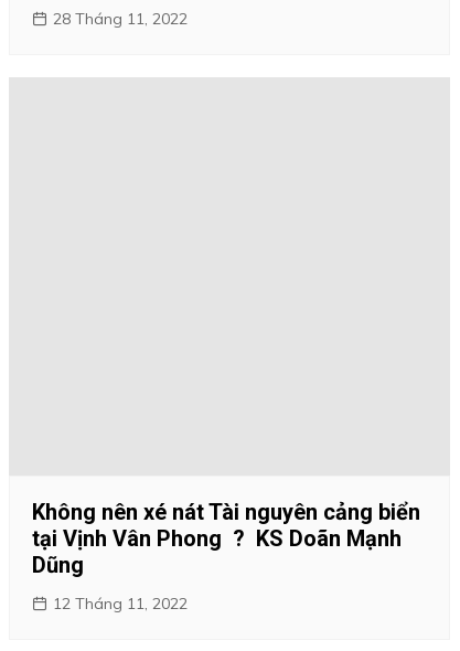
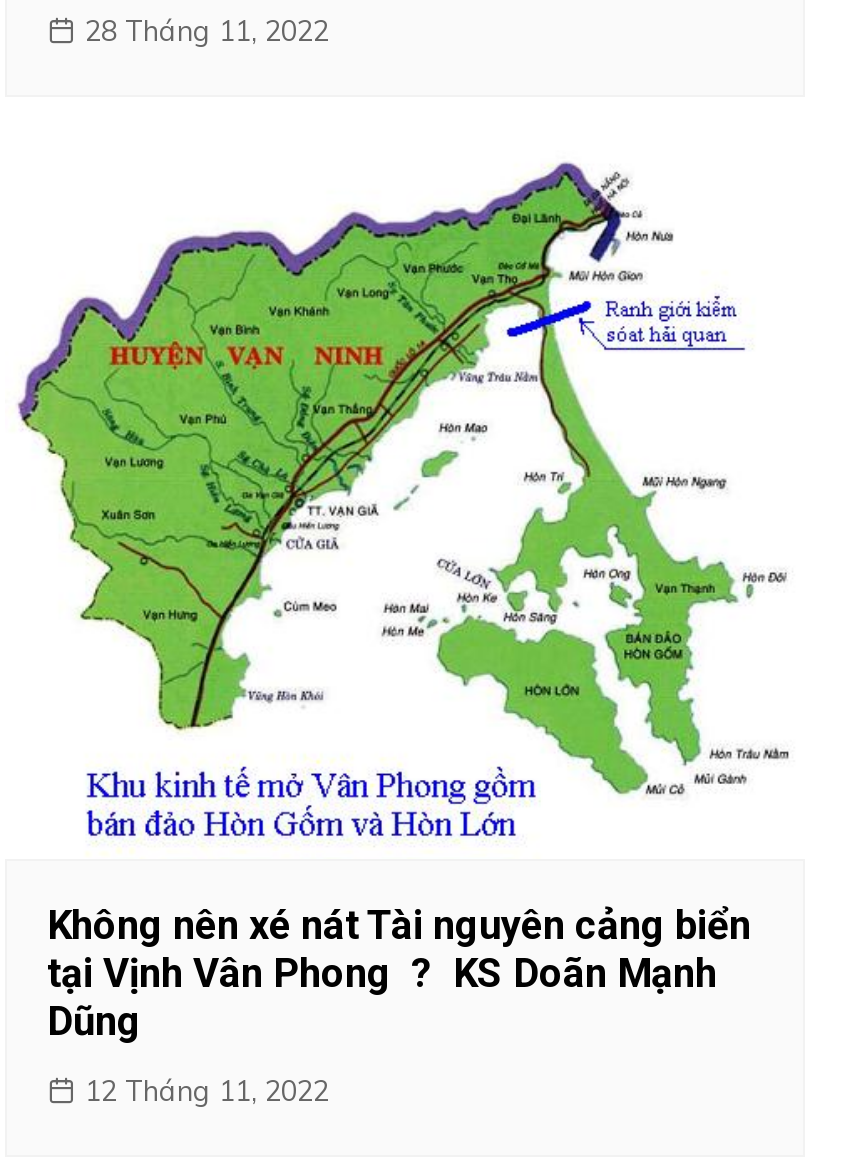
+ [image]
